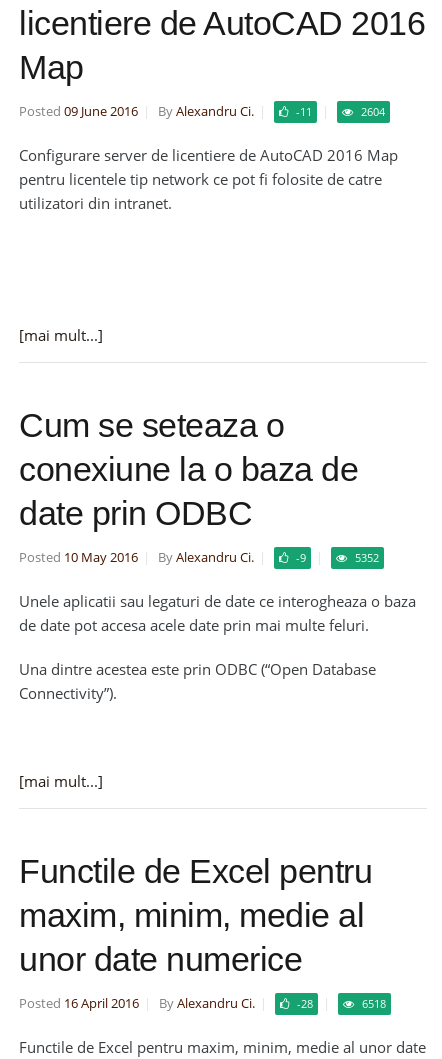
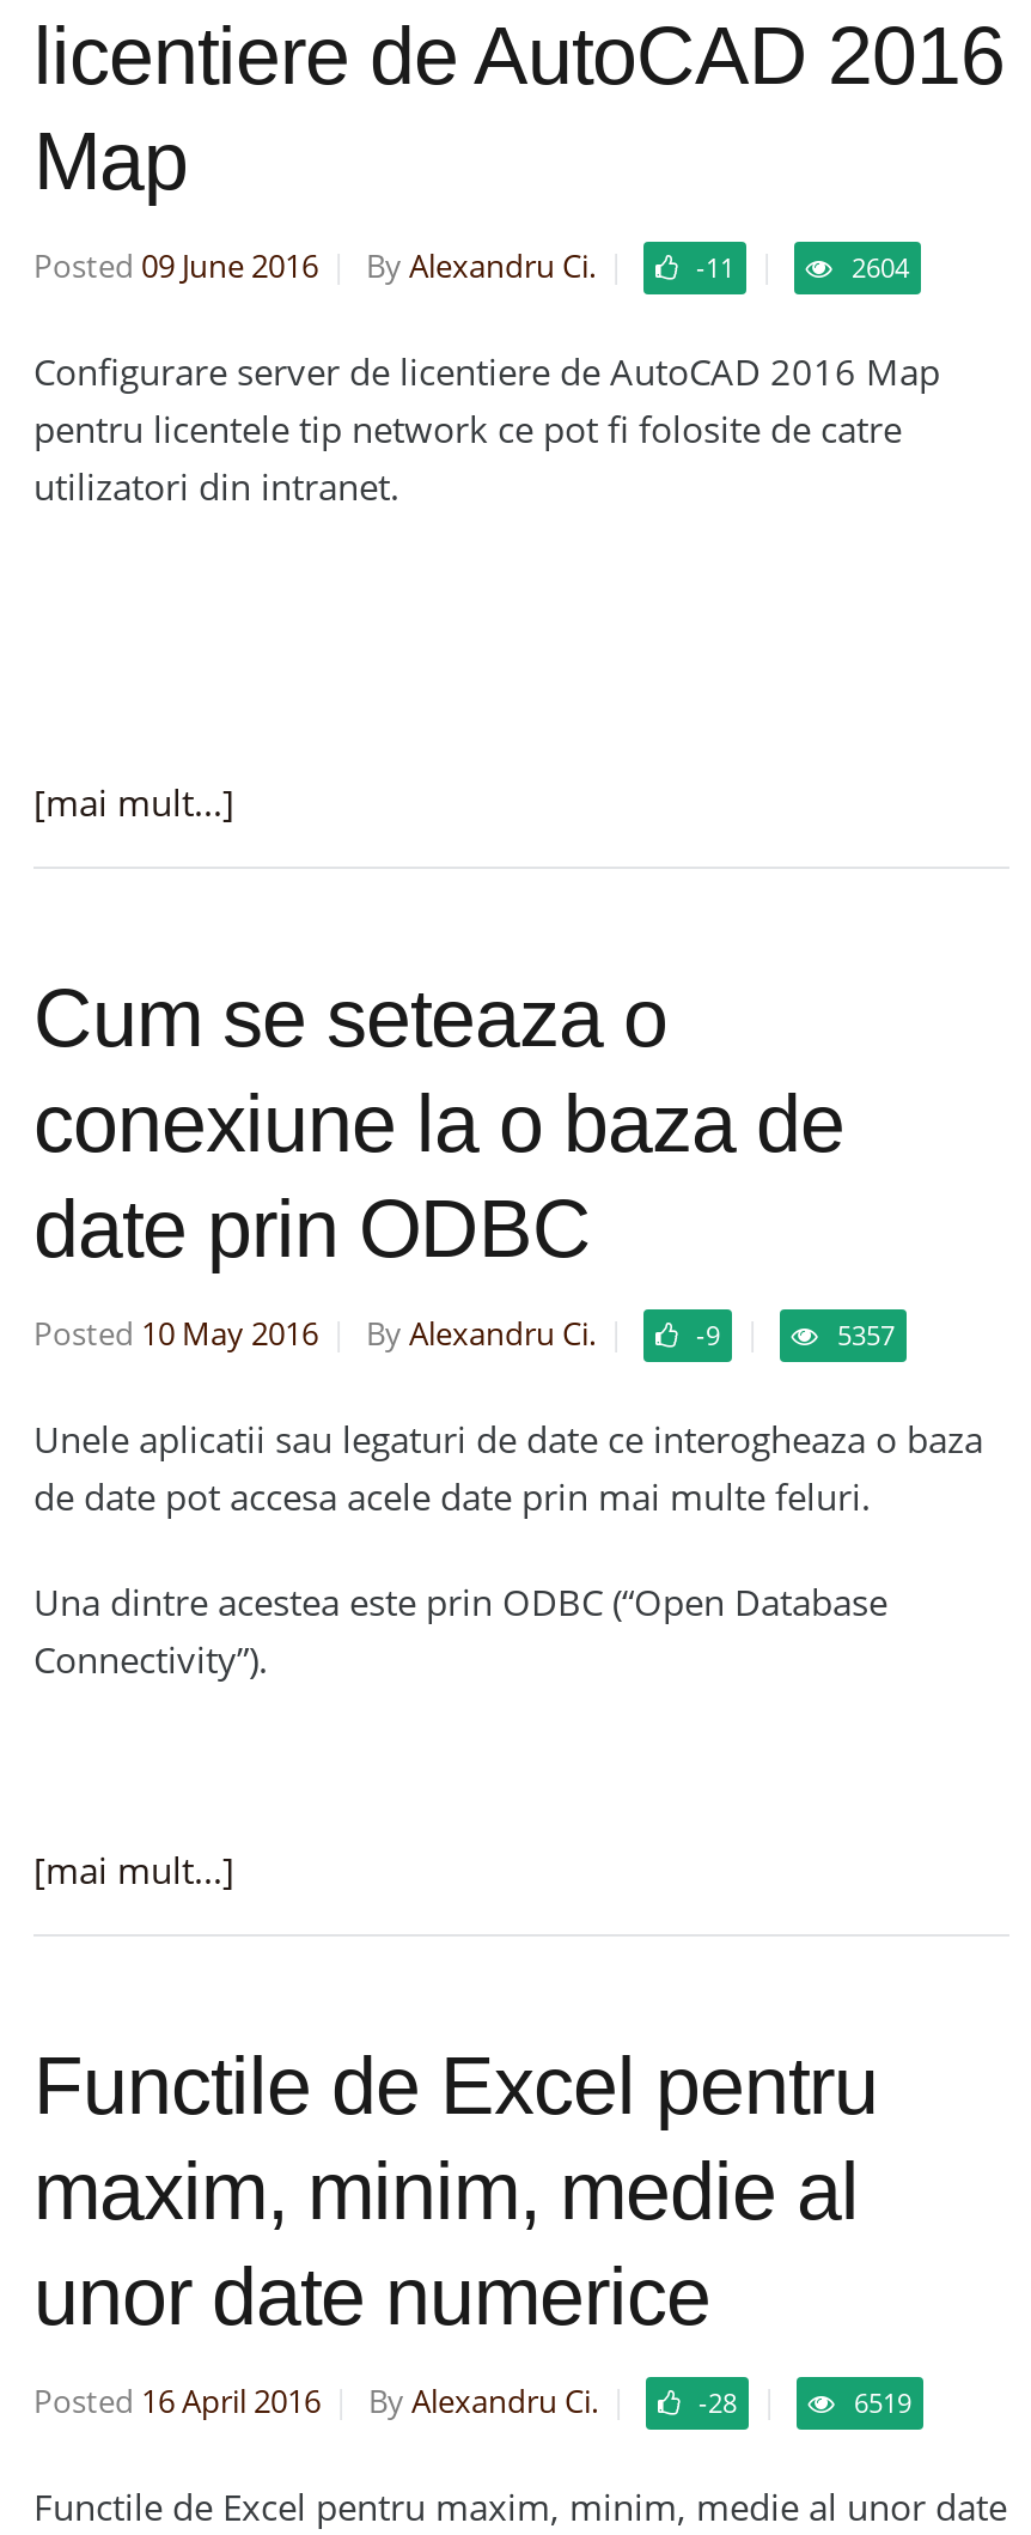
- 5352
+ 5357

- 6518
+ 6519
